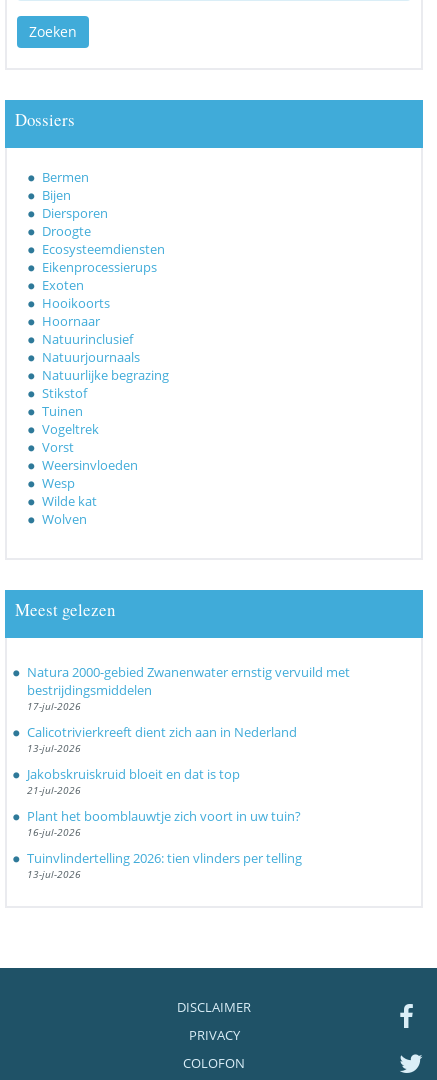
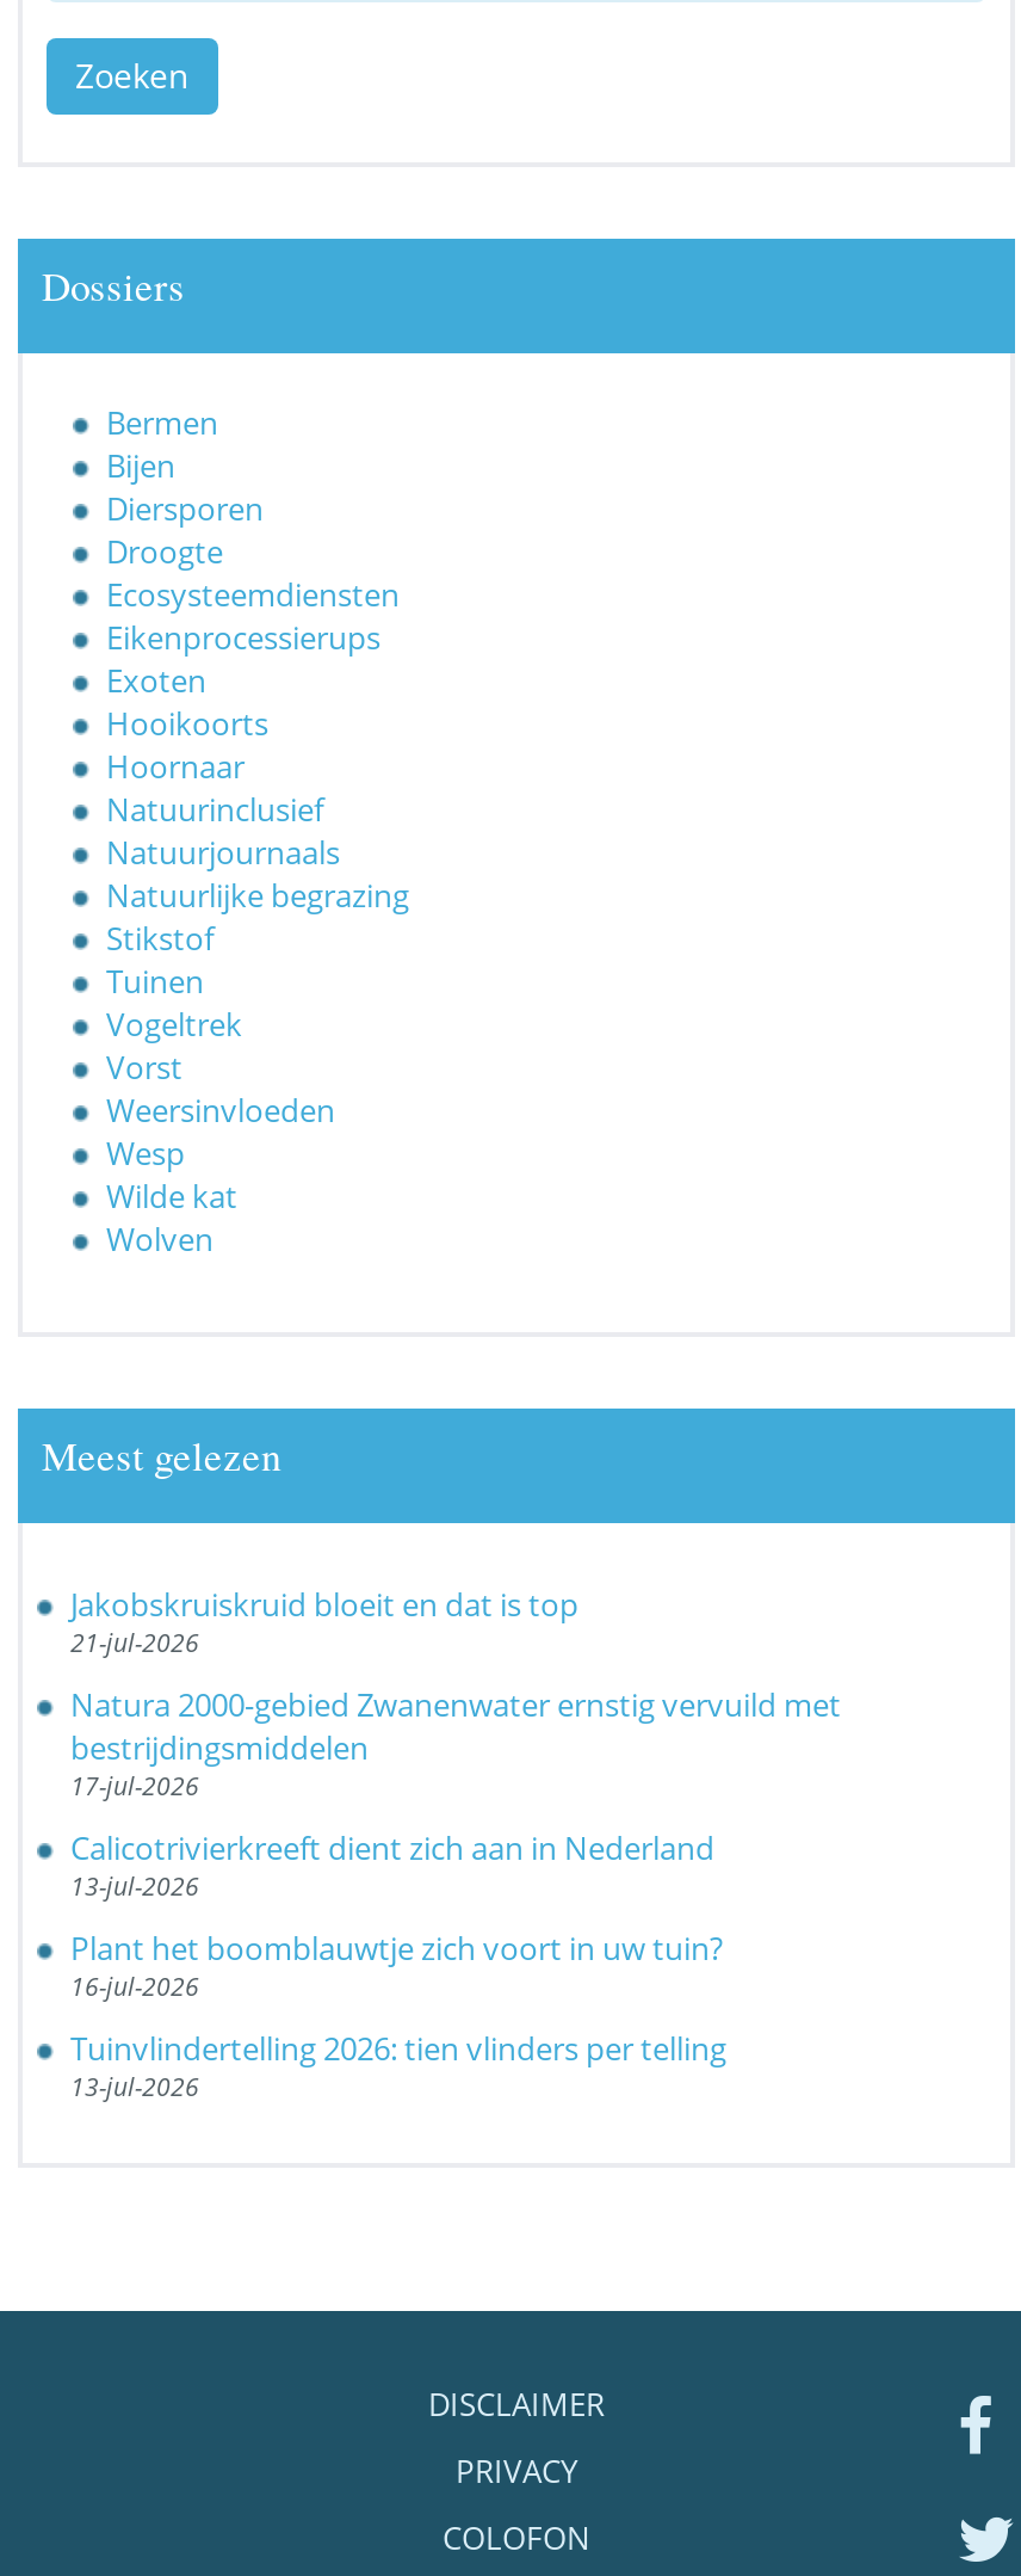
moved down: Natura 2000-gebied Zwanenwater ernstig vervuild met | bestrijdingsmiddelen | 17-jul-2026 | Calicotrivierkreeft dient zich aan in Nederland | 13-jul-2026

moved up: Jakobskruiskruid bloeit en dat is top | 21-jul-2026
